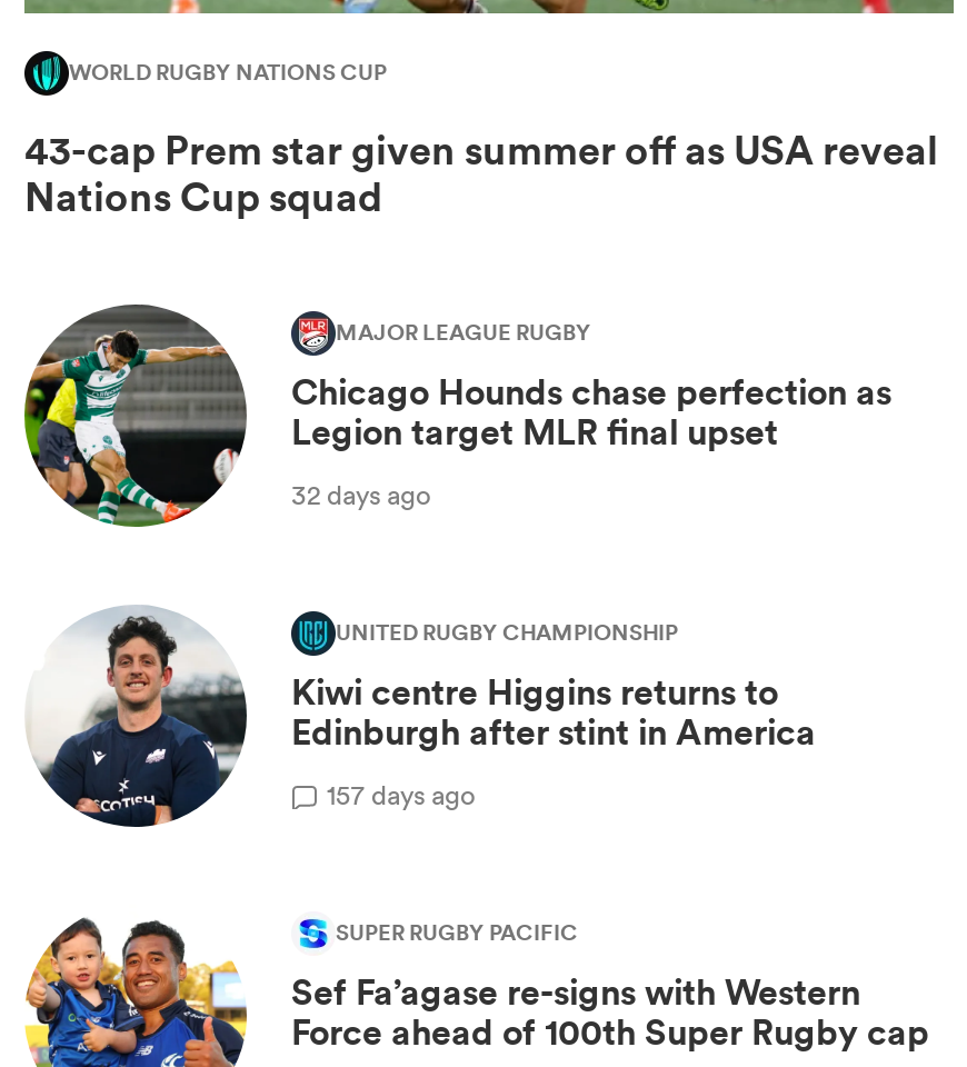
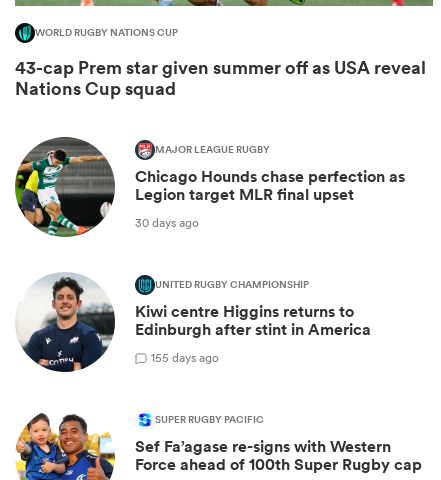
- 32 days ago
+ 30 days ago

- 157 days ago
+ 155 days ago
